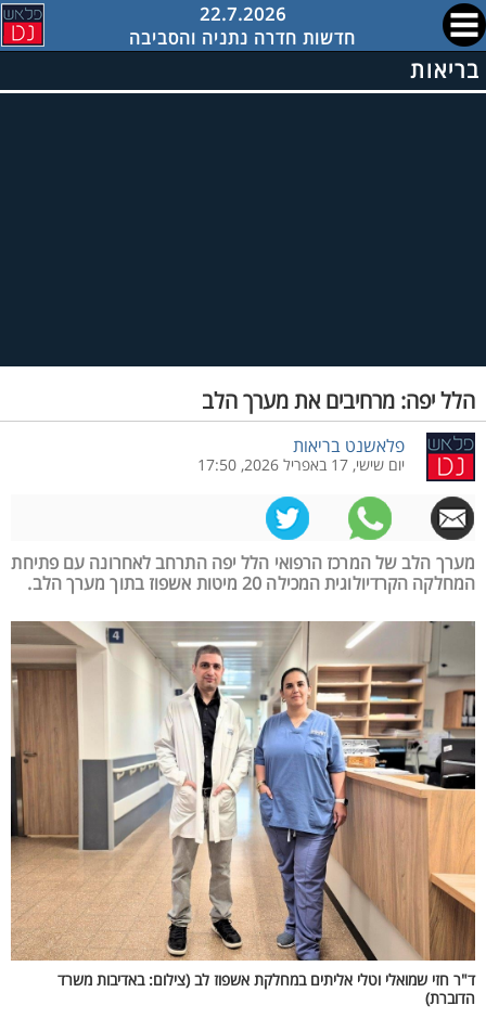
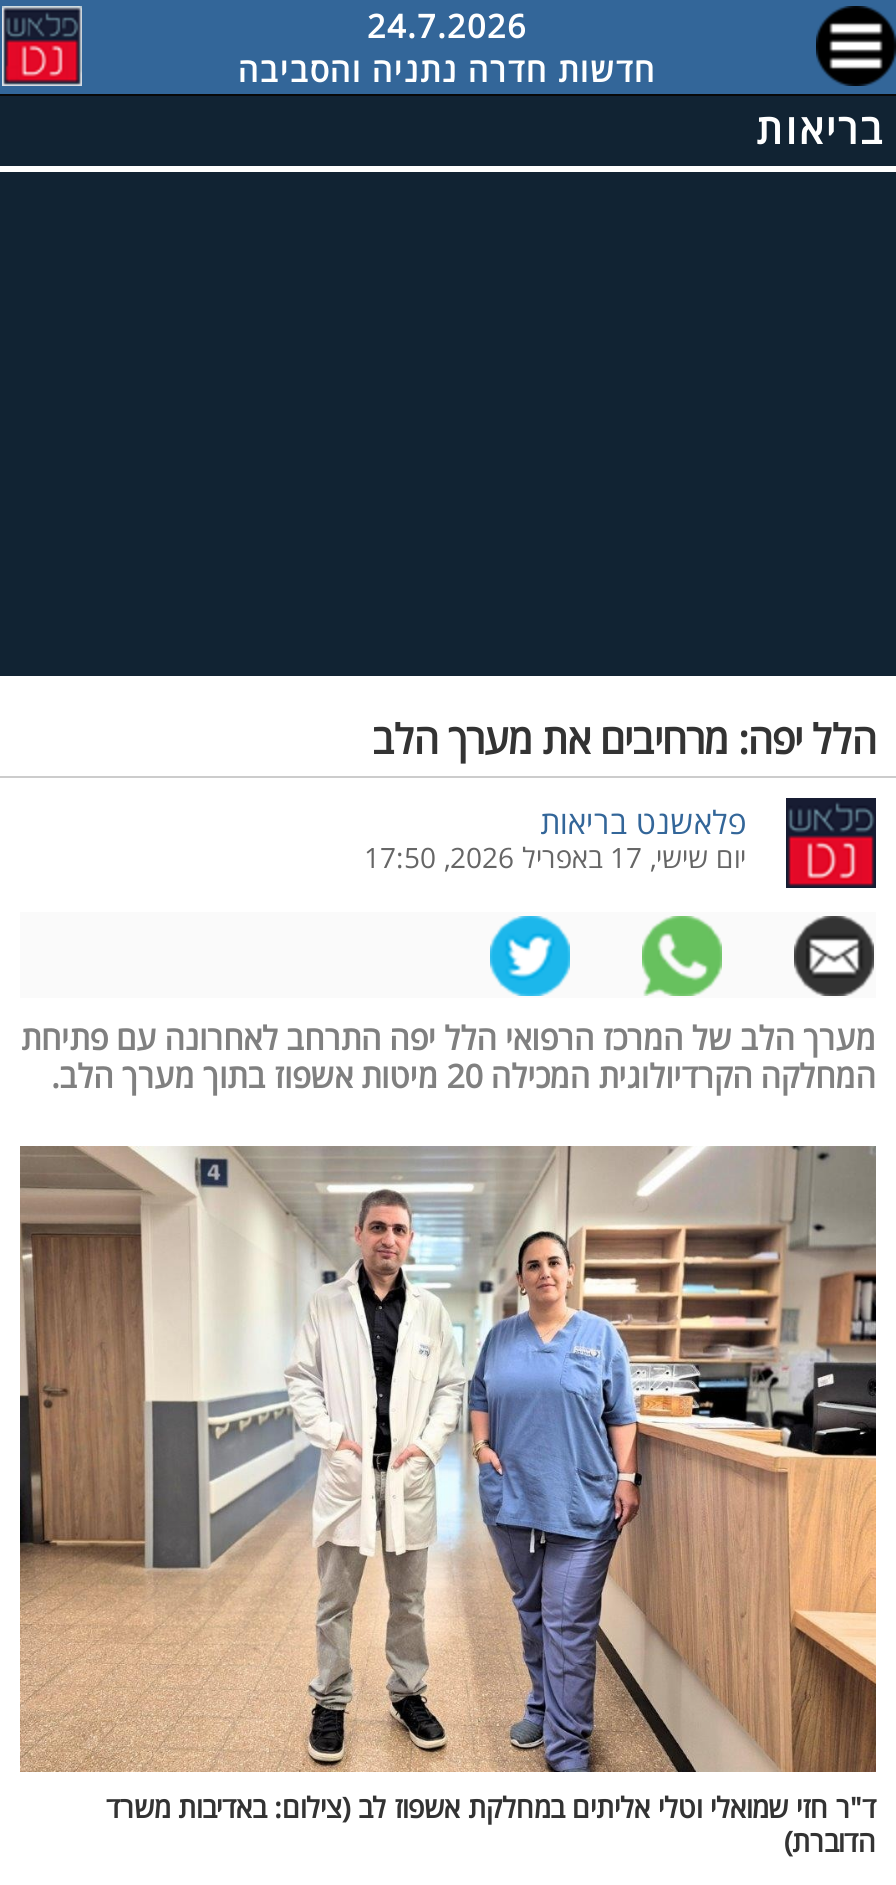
- 22.7.2026
+ 24.7.2026
